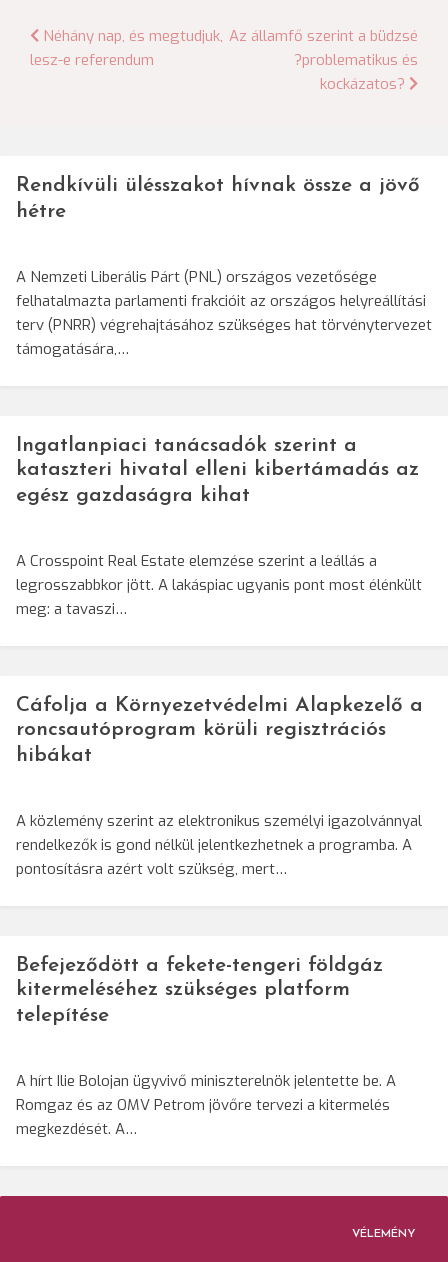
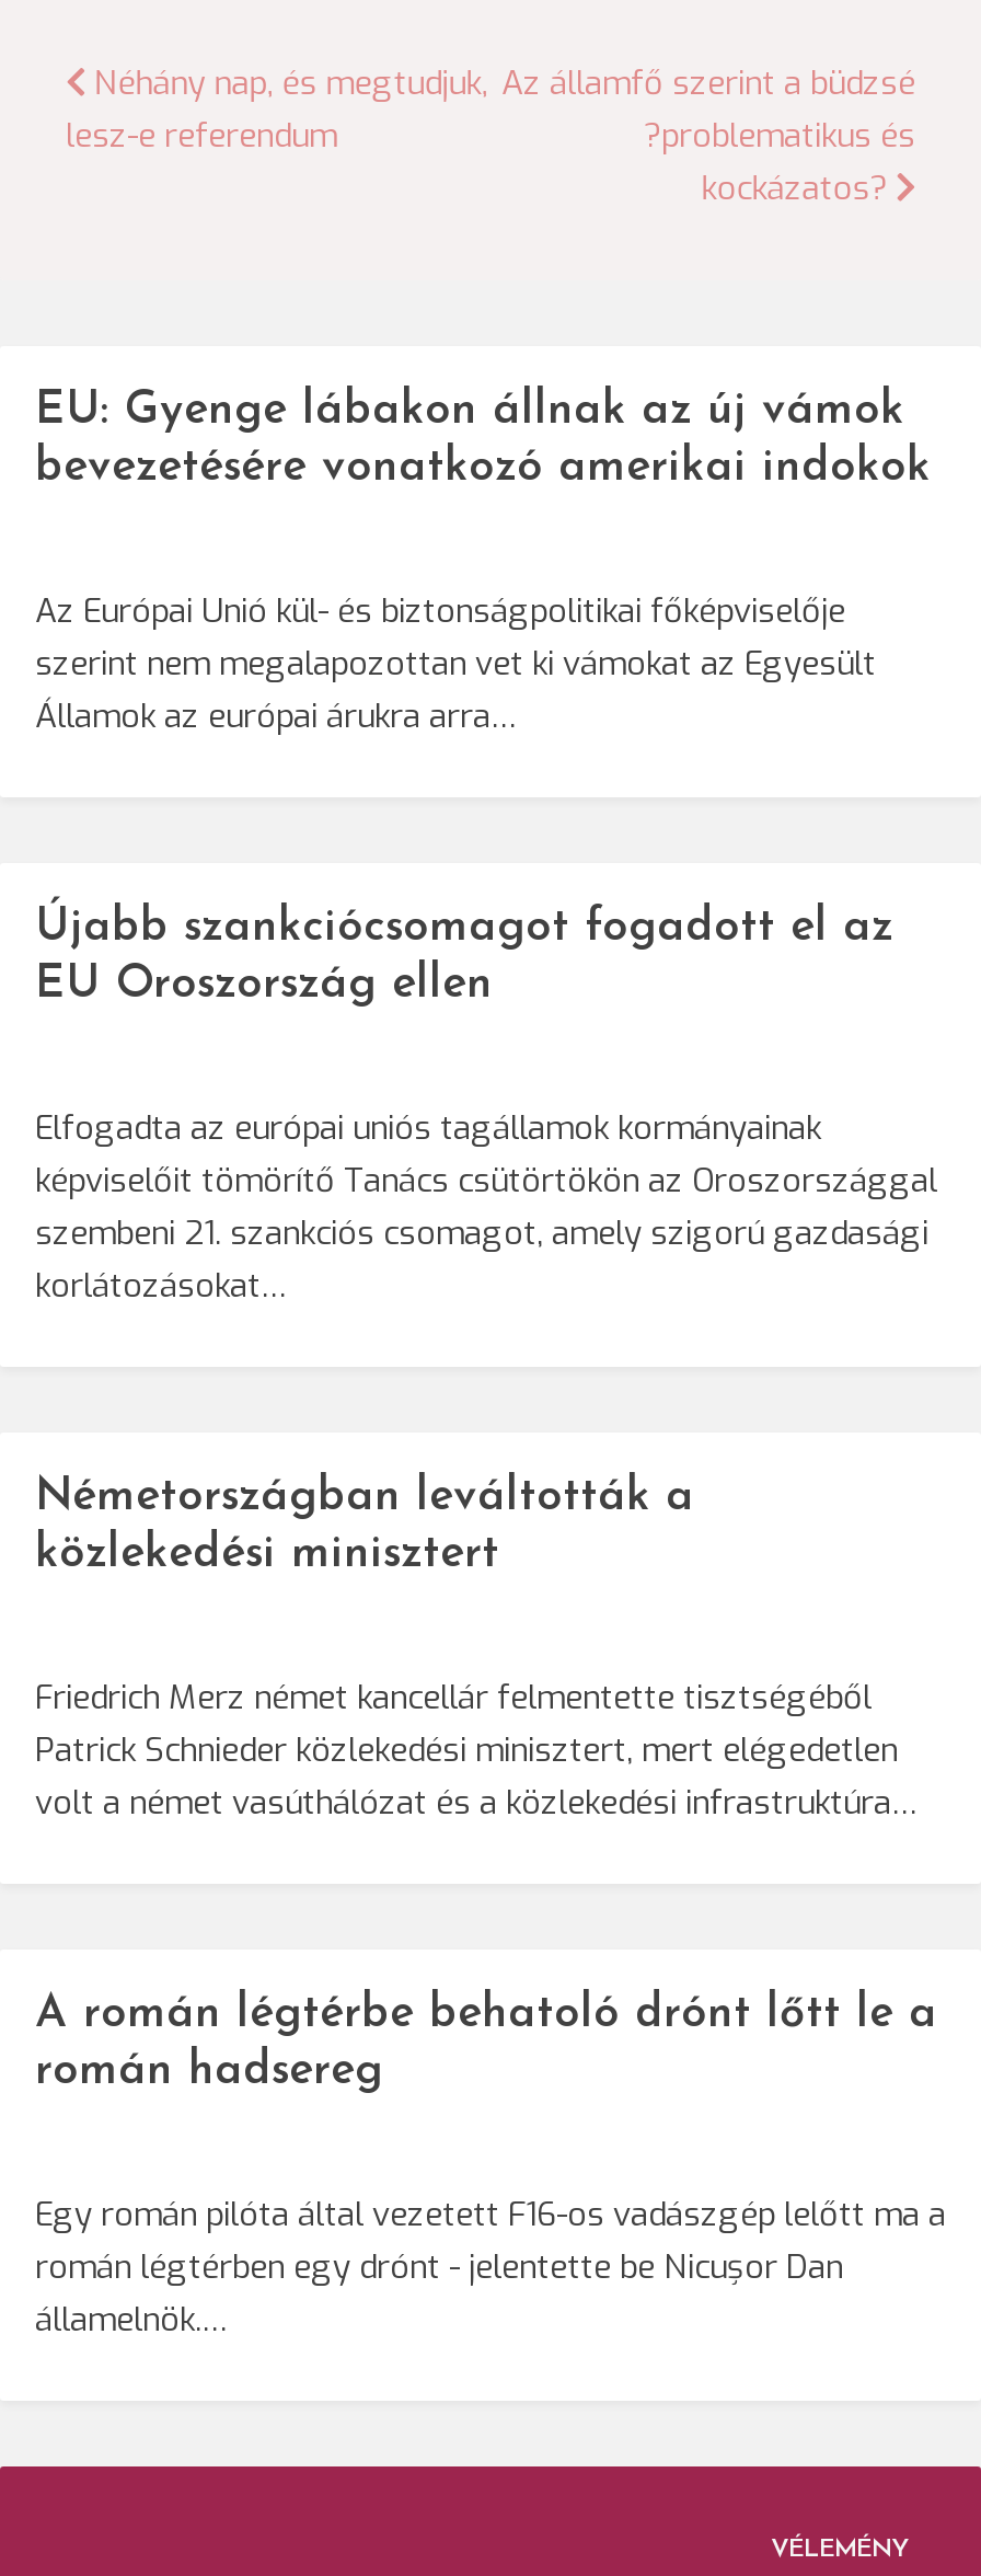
- Rendkívüli ülésszakot hívnak össze a jövő
- hétre
+ EU: Gyenge lábakon állnak az új vámok
+ bevezetésére vonatkozó amerikai indokok

- A Nemzeti Liberális Párt (PNL) országos vezetősége
- felhatalmazta parlamenti frakcióit az országos helyreállítási
- terv (PNRR) végrehajtásához szükséges hat törvénytervezet
- támogatására,…
+ Az Európai Unió kül- és biztonságpolitikai főképviselője
+ szerint nem megalapozottan vet ki vámokat az Egyesült
+ Államok az európai árukra arra…

- Ingatlanpiaci tanácsadók szerint a
- kataszteri hivatal elleni kibertámadás az
- egész gazdaságra kihat
+ Újabb szankciócsomagot fogadott el az
+ EU Oroszország ellen

- A Crosspoint Real Estate elemzése szerint a leállás a
- legrosszabbkor jött. A lakáspiac ugyanis pont most élénkült
- meg: a tavaszi…
+ Elfogadta az európai uniós tagállamok kormányainak
+ képviselőit tömörítő Tanács csütörtökön az Oroszországgal
+ szembeni 21. szankciós csomagot, amely szigorú gazdasági
+ korlátozásokat…

- Cáfolja a Környezetvédelmi Alapkezelő a
- roncsautóprogram körüli regisztrációs
- hibákat
+ Németországban leváltották a
+ közlekedési minisztert

- A közlemény szerint az elektronikus személyi igazolvánnyal
- rendelkezők is gond nélkül jelentkezhetnek a programba. A
- pontosításra azért volt szükség, mert…
+ Friedrich Merz német kancellár felmentette tisztségéből
+ Patrick Schnieder közlekedési minisztert, mert elégedetlen
+ volt a német vasúthálózat és a közlekedési infrastruktúra…

- Befejeződött a fekete-tengeri földgáz
- kitermeléséhez szükséges platform
- telepítése
+ A román légtérbe behatoló drónt lőtt le a
+ román hadsereg

- A hírt Ilie Bolojan ügyvivő miniszterelnök jelentette be. A
- Romgaz és az OMV Petrom jövőre tervezi a kitermelés
- megkezdését. A…
+ Egy román pilóta által vezetett F16-os vadászgép lelőtt ma a
+ román légtérben egy drónt - jelentette be Nicușor Dan
+ államelnök.…
